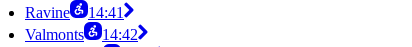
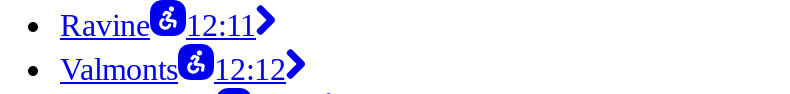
- Ravine 14:41
+ Ravine 12:11

- Valmonts 14:42
+ Valmonts 12:12
